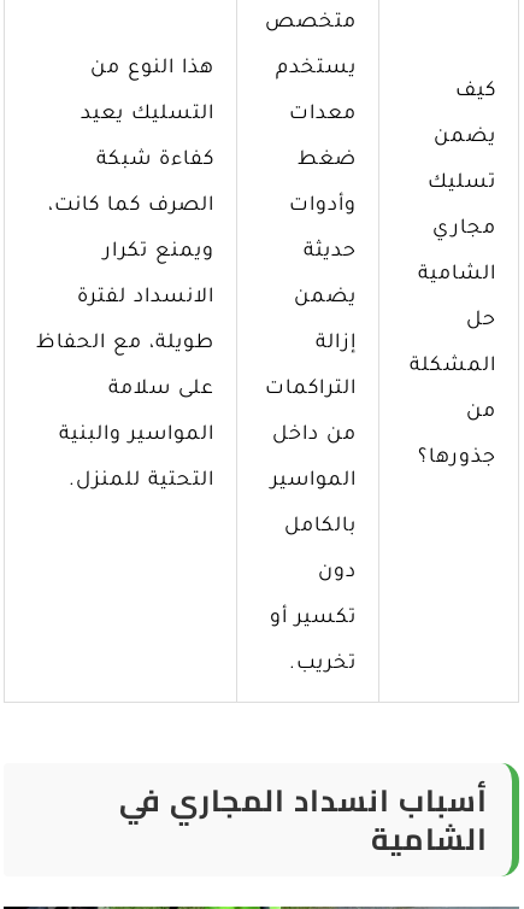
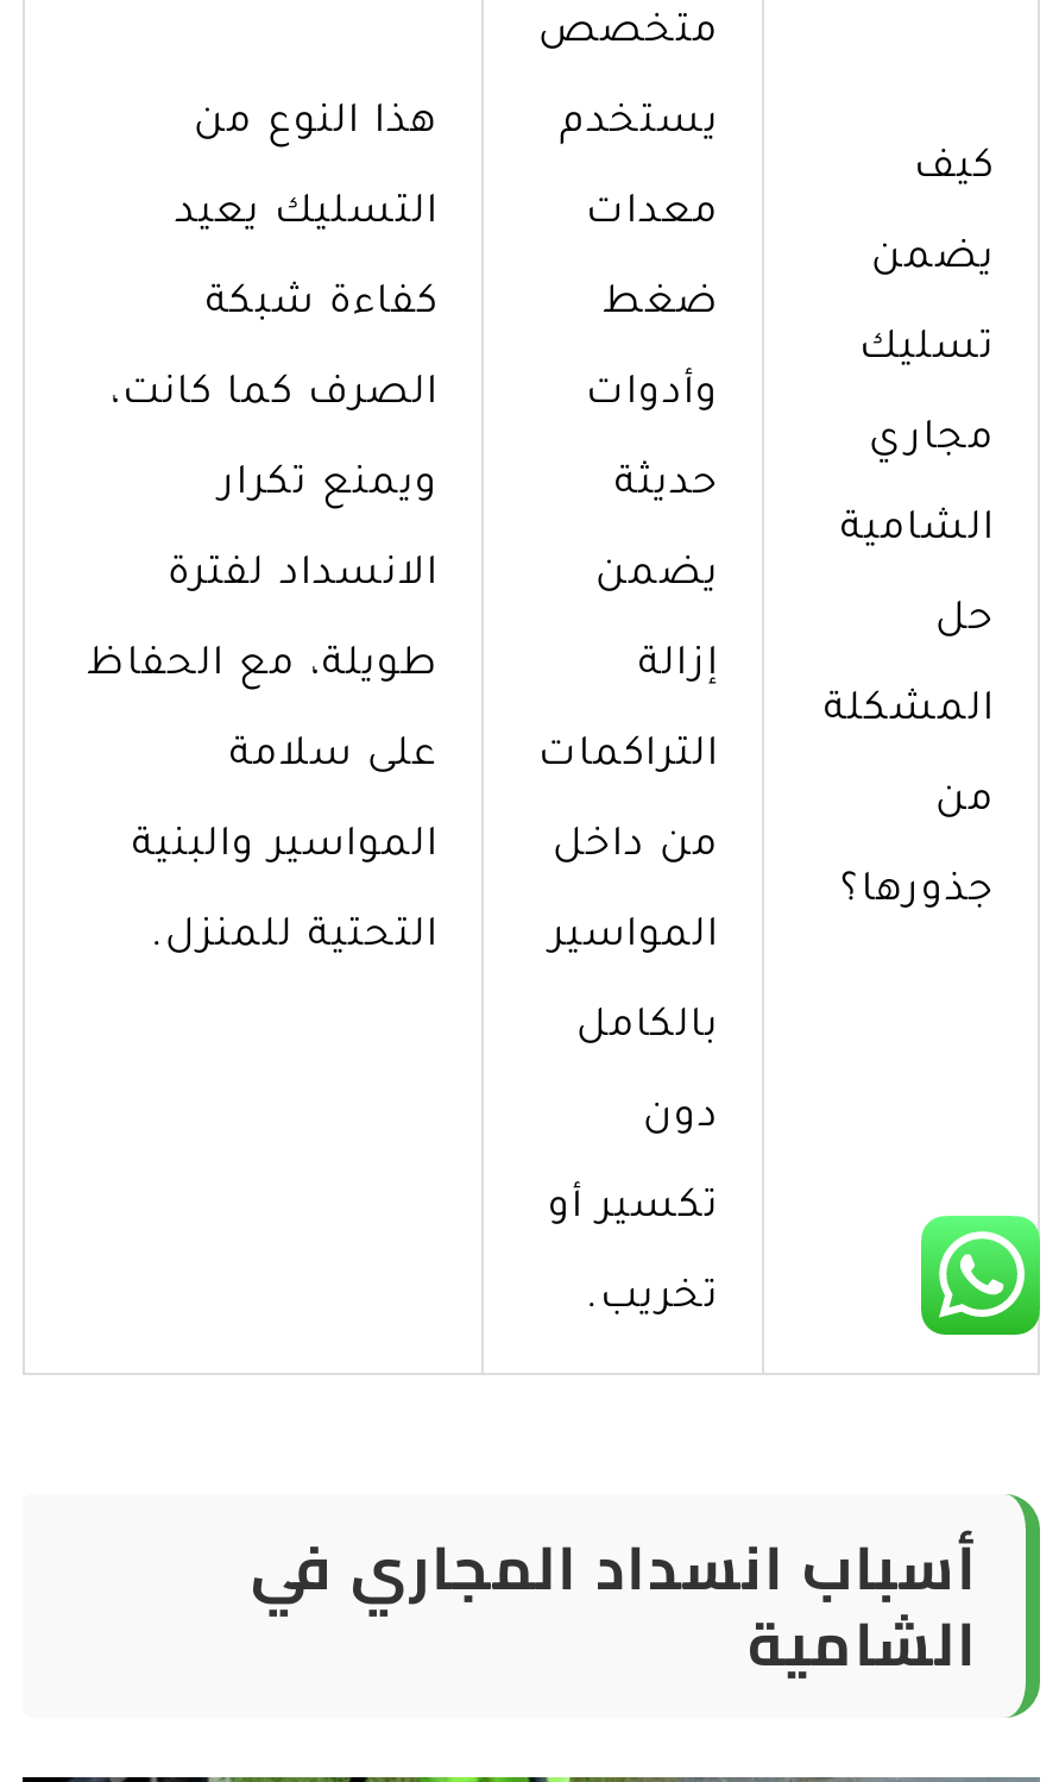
+ [image]
